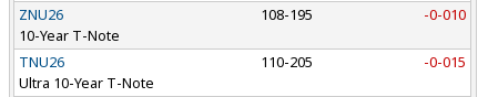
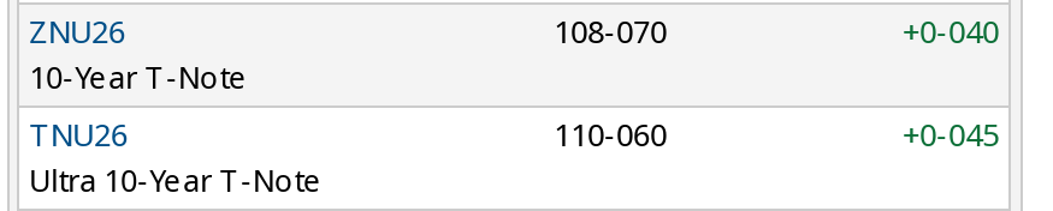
- 108-195
+ 108-070

- -0-010
+ +0-040

- 110-205
+ 110-060

- -0-015
+ +0-045
